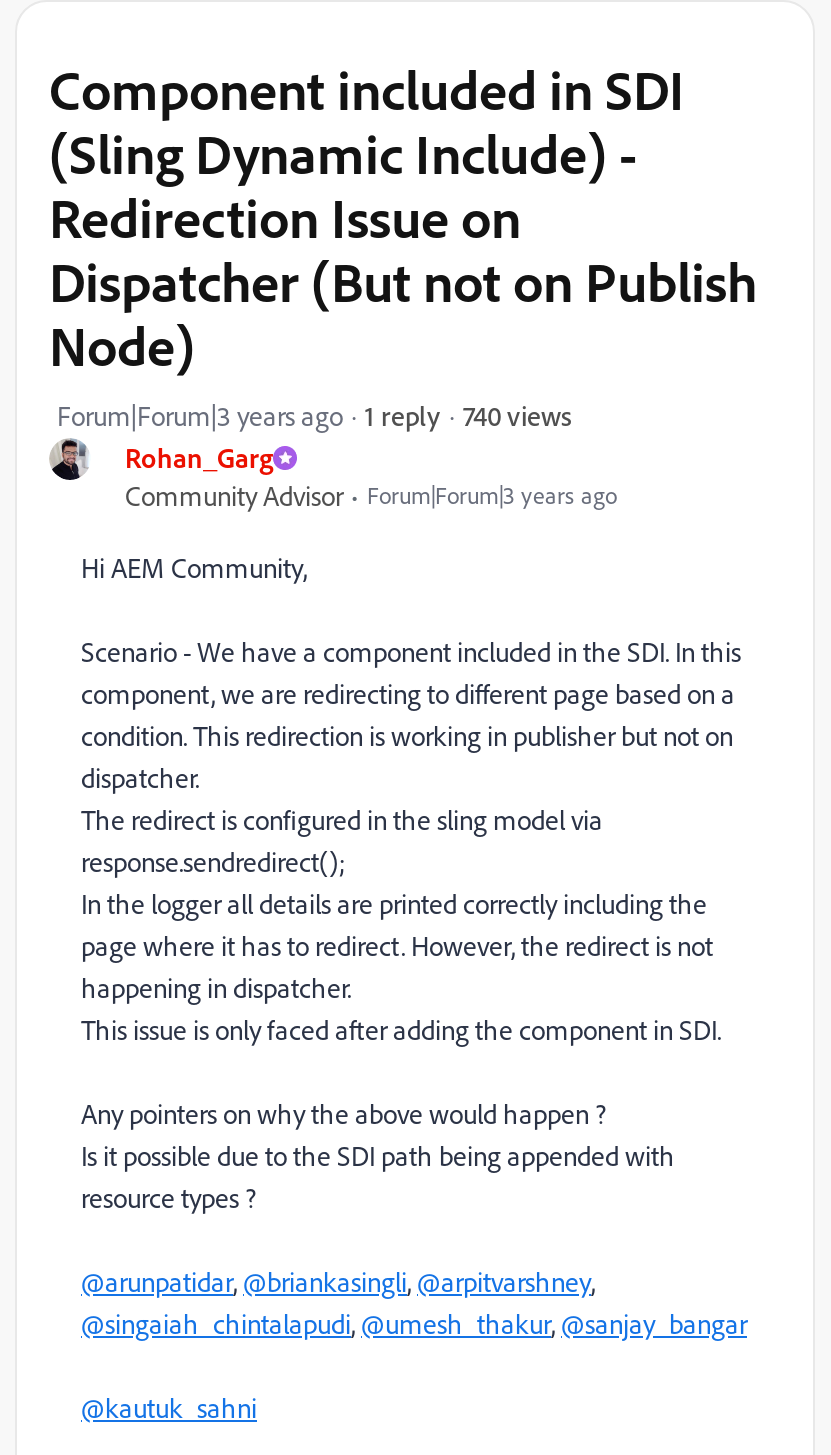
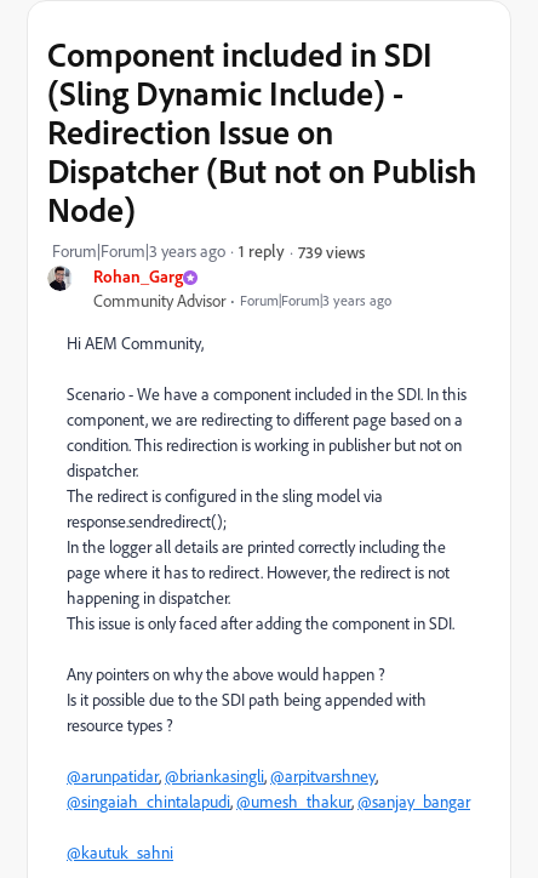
- 740 views
+ 739 views
